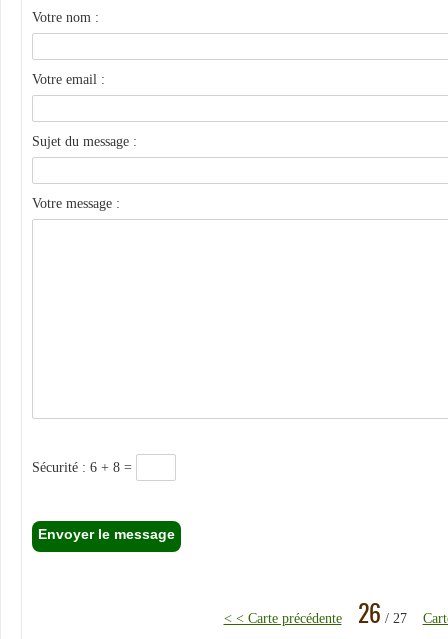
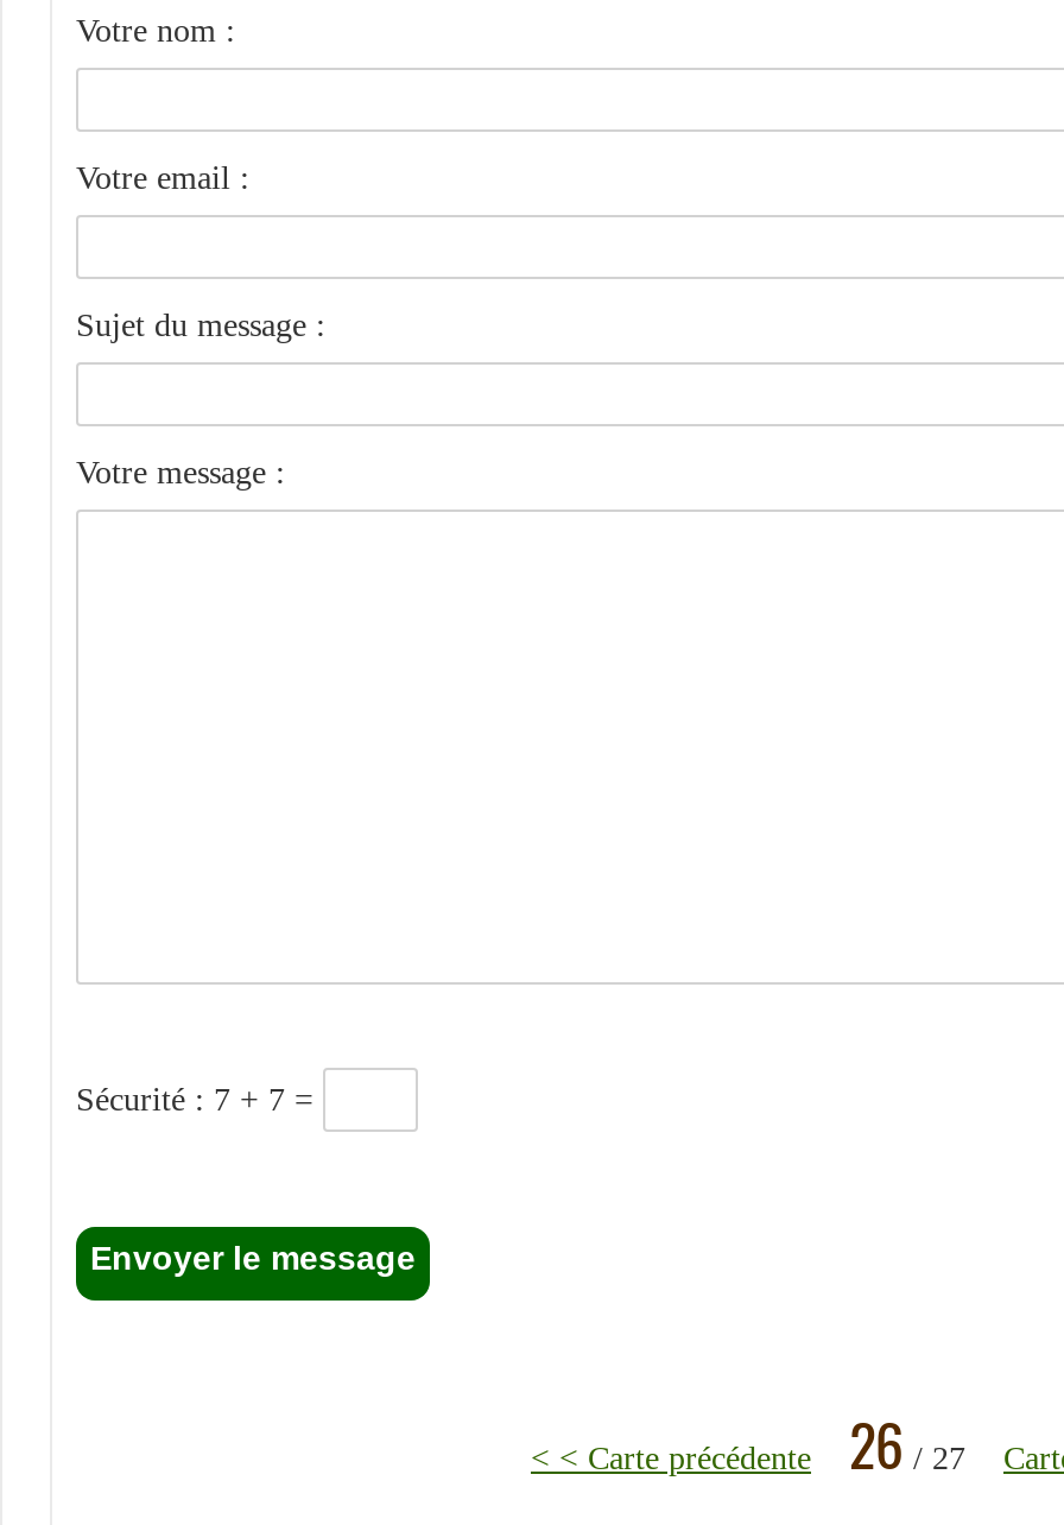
- Sécurité : 6 + 8 =
+ Sécurité : 7 + 7 =
